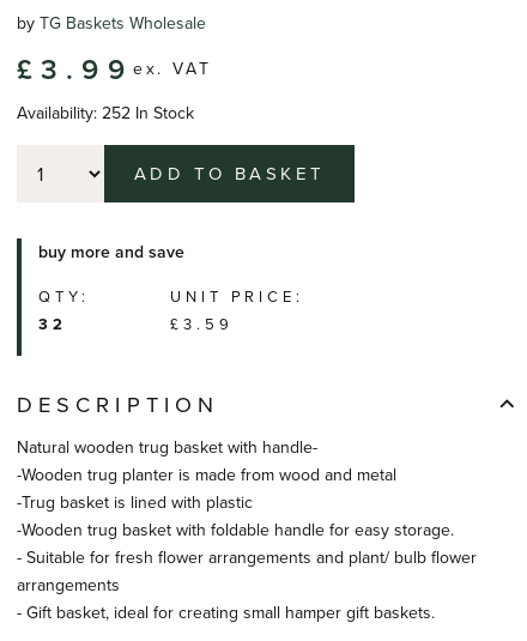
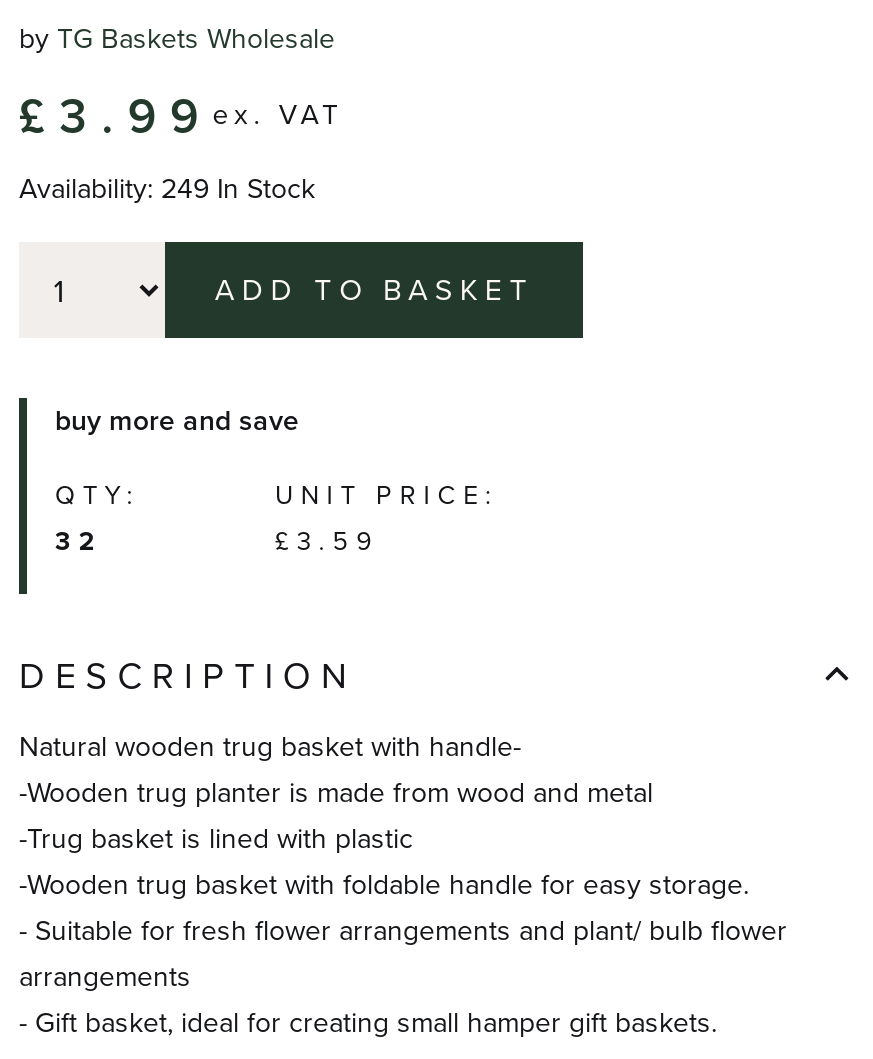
- Availability: 252 In Stock
+ Availability: 249 In Stock
